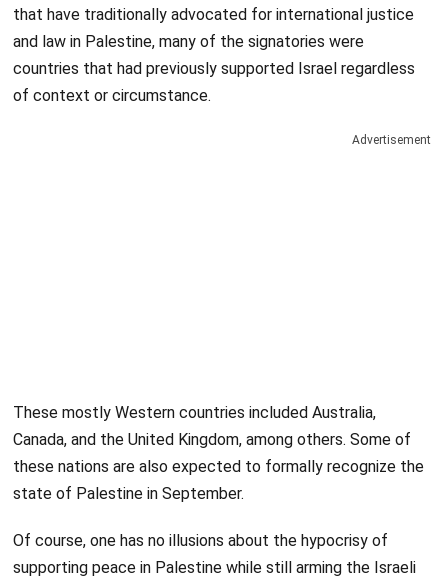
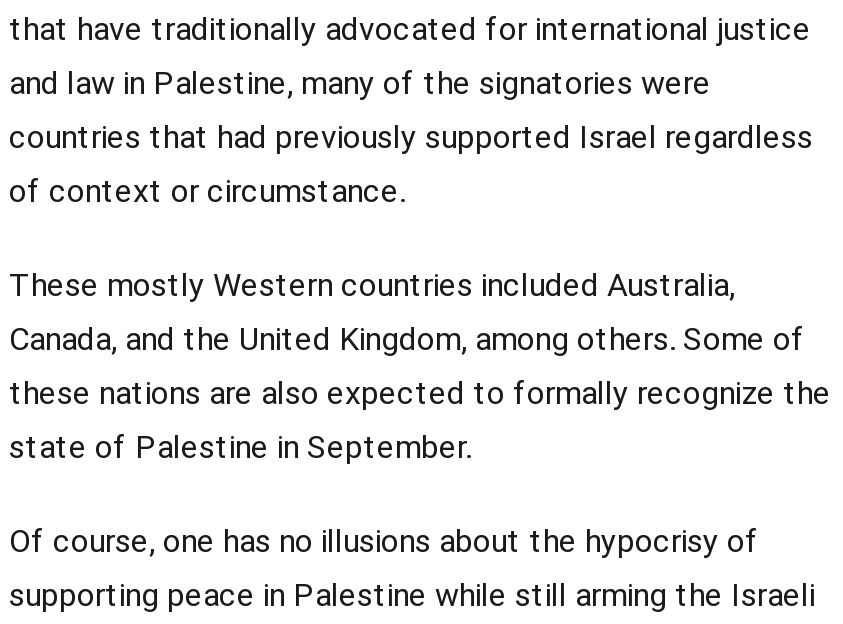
- Advertisement
